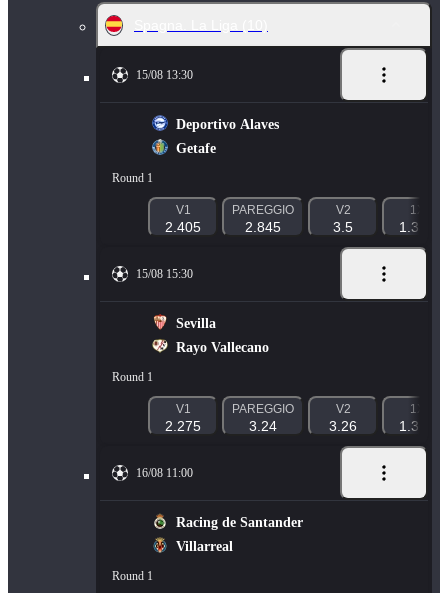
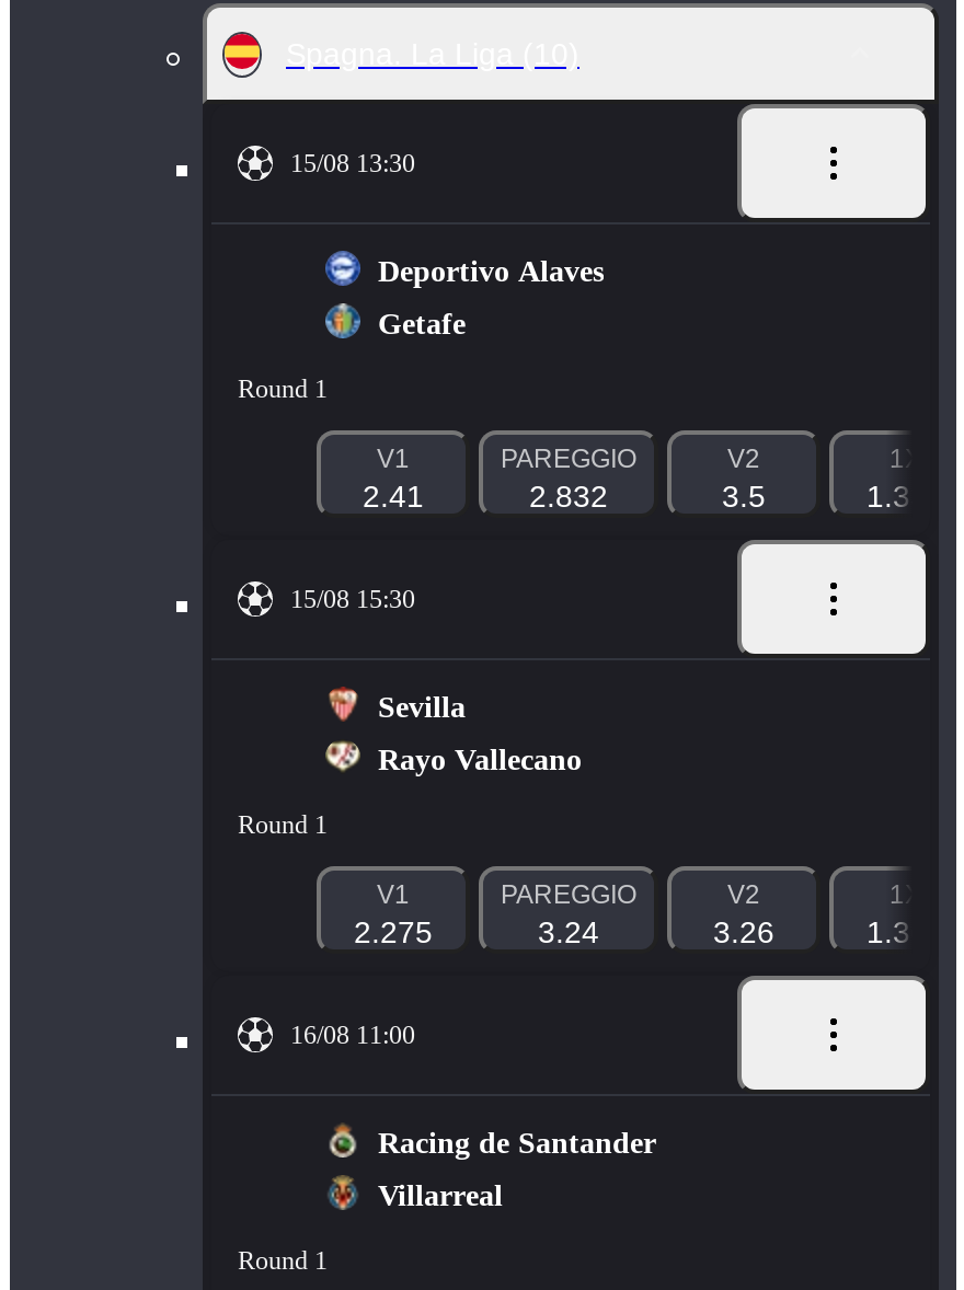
- 2.405
+ 2.41

- 2.845
+ 2.832
